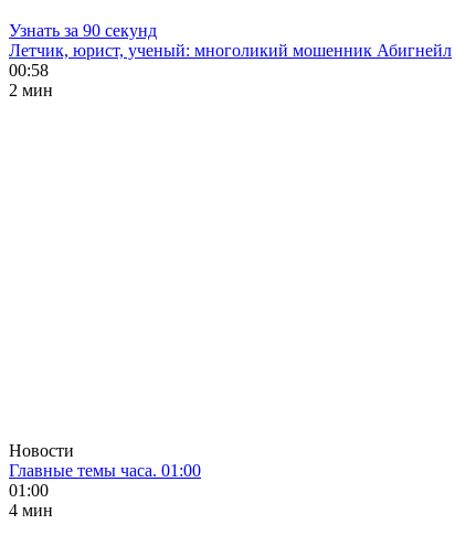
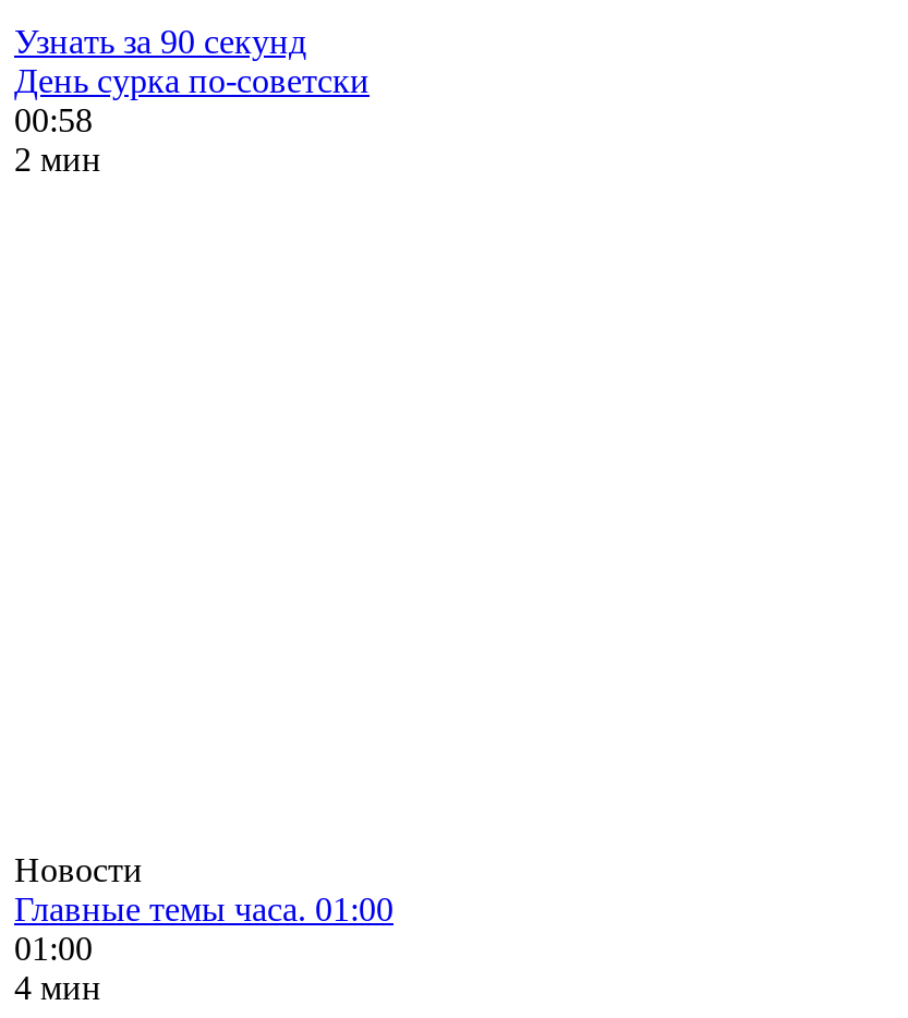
- Летчик, юрист, ученый: многоликий мошенник Абигнейл
+ День сурка по-советски
